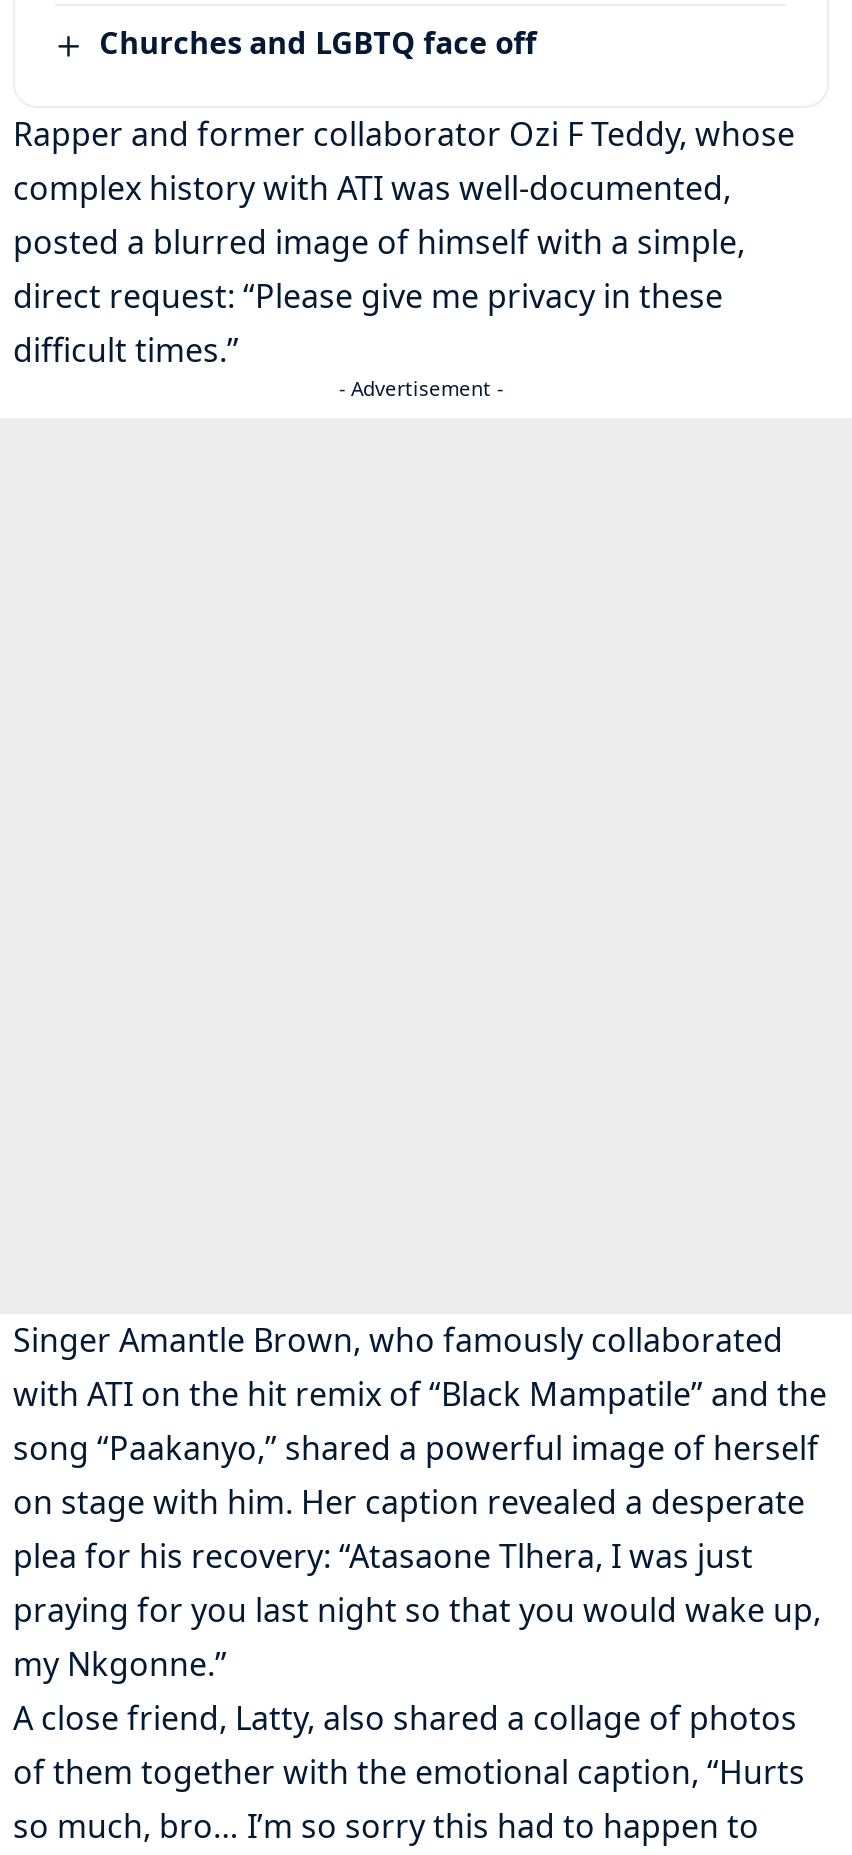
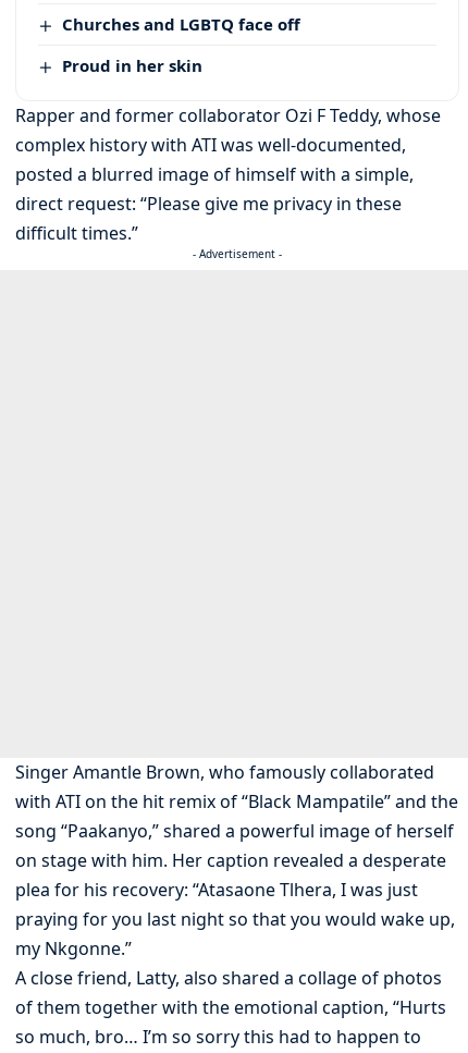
+ Proud in her skin
